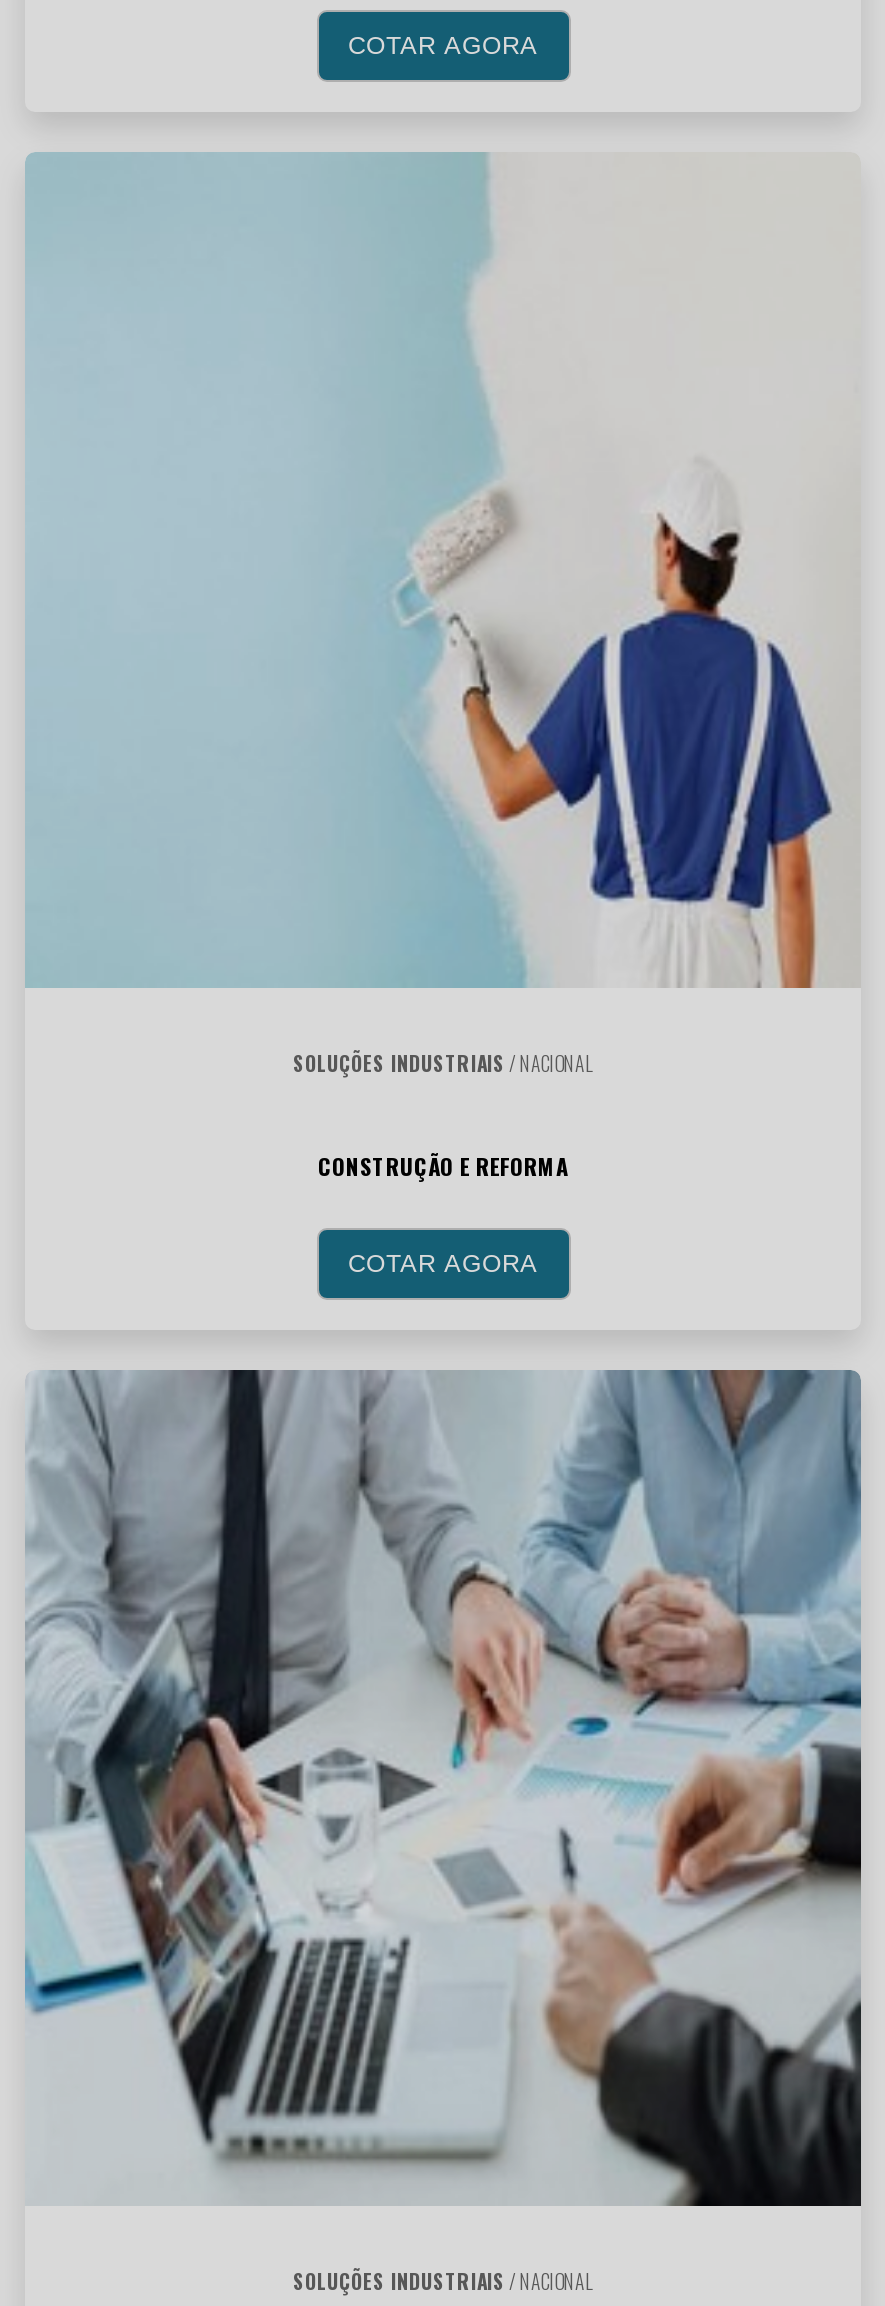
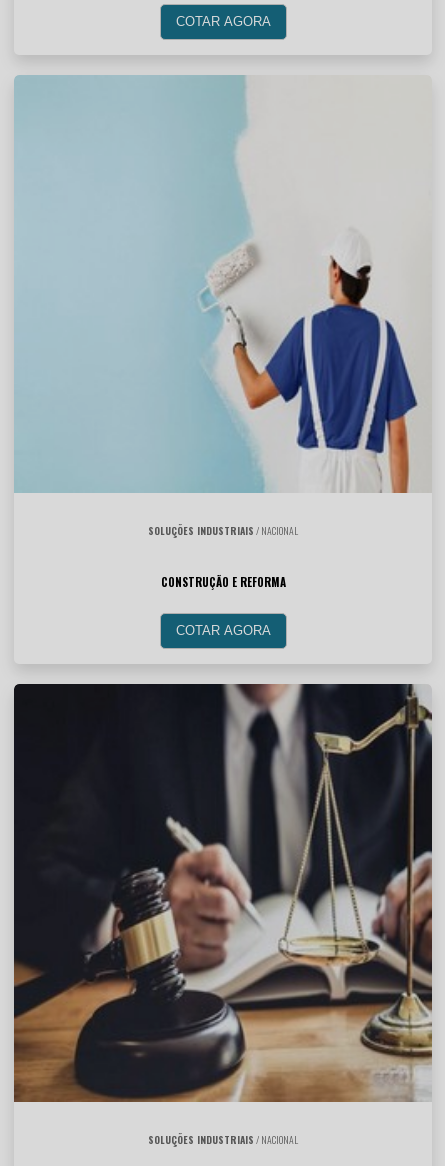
- [image]
+ [image]
